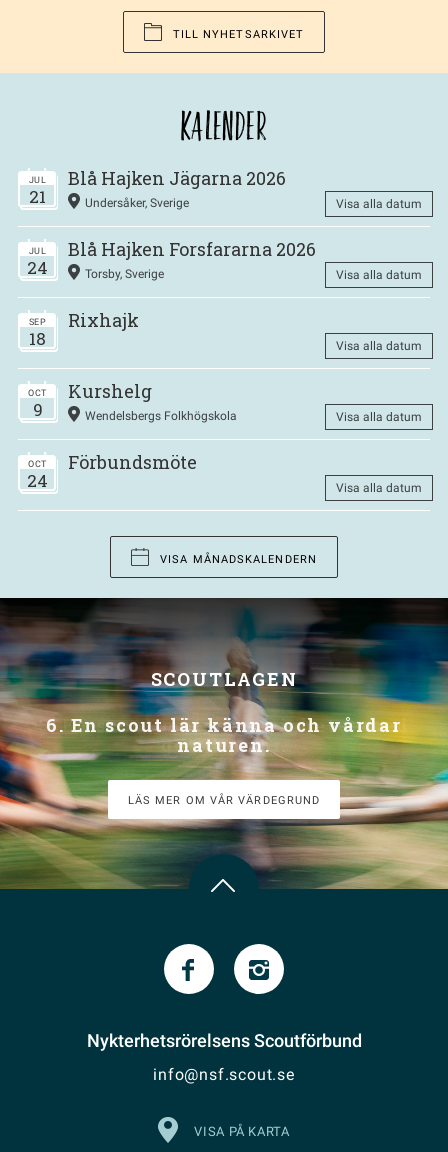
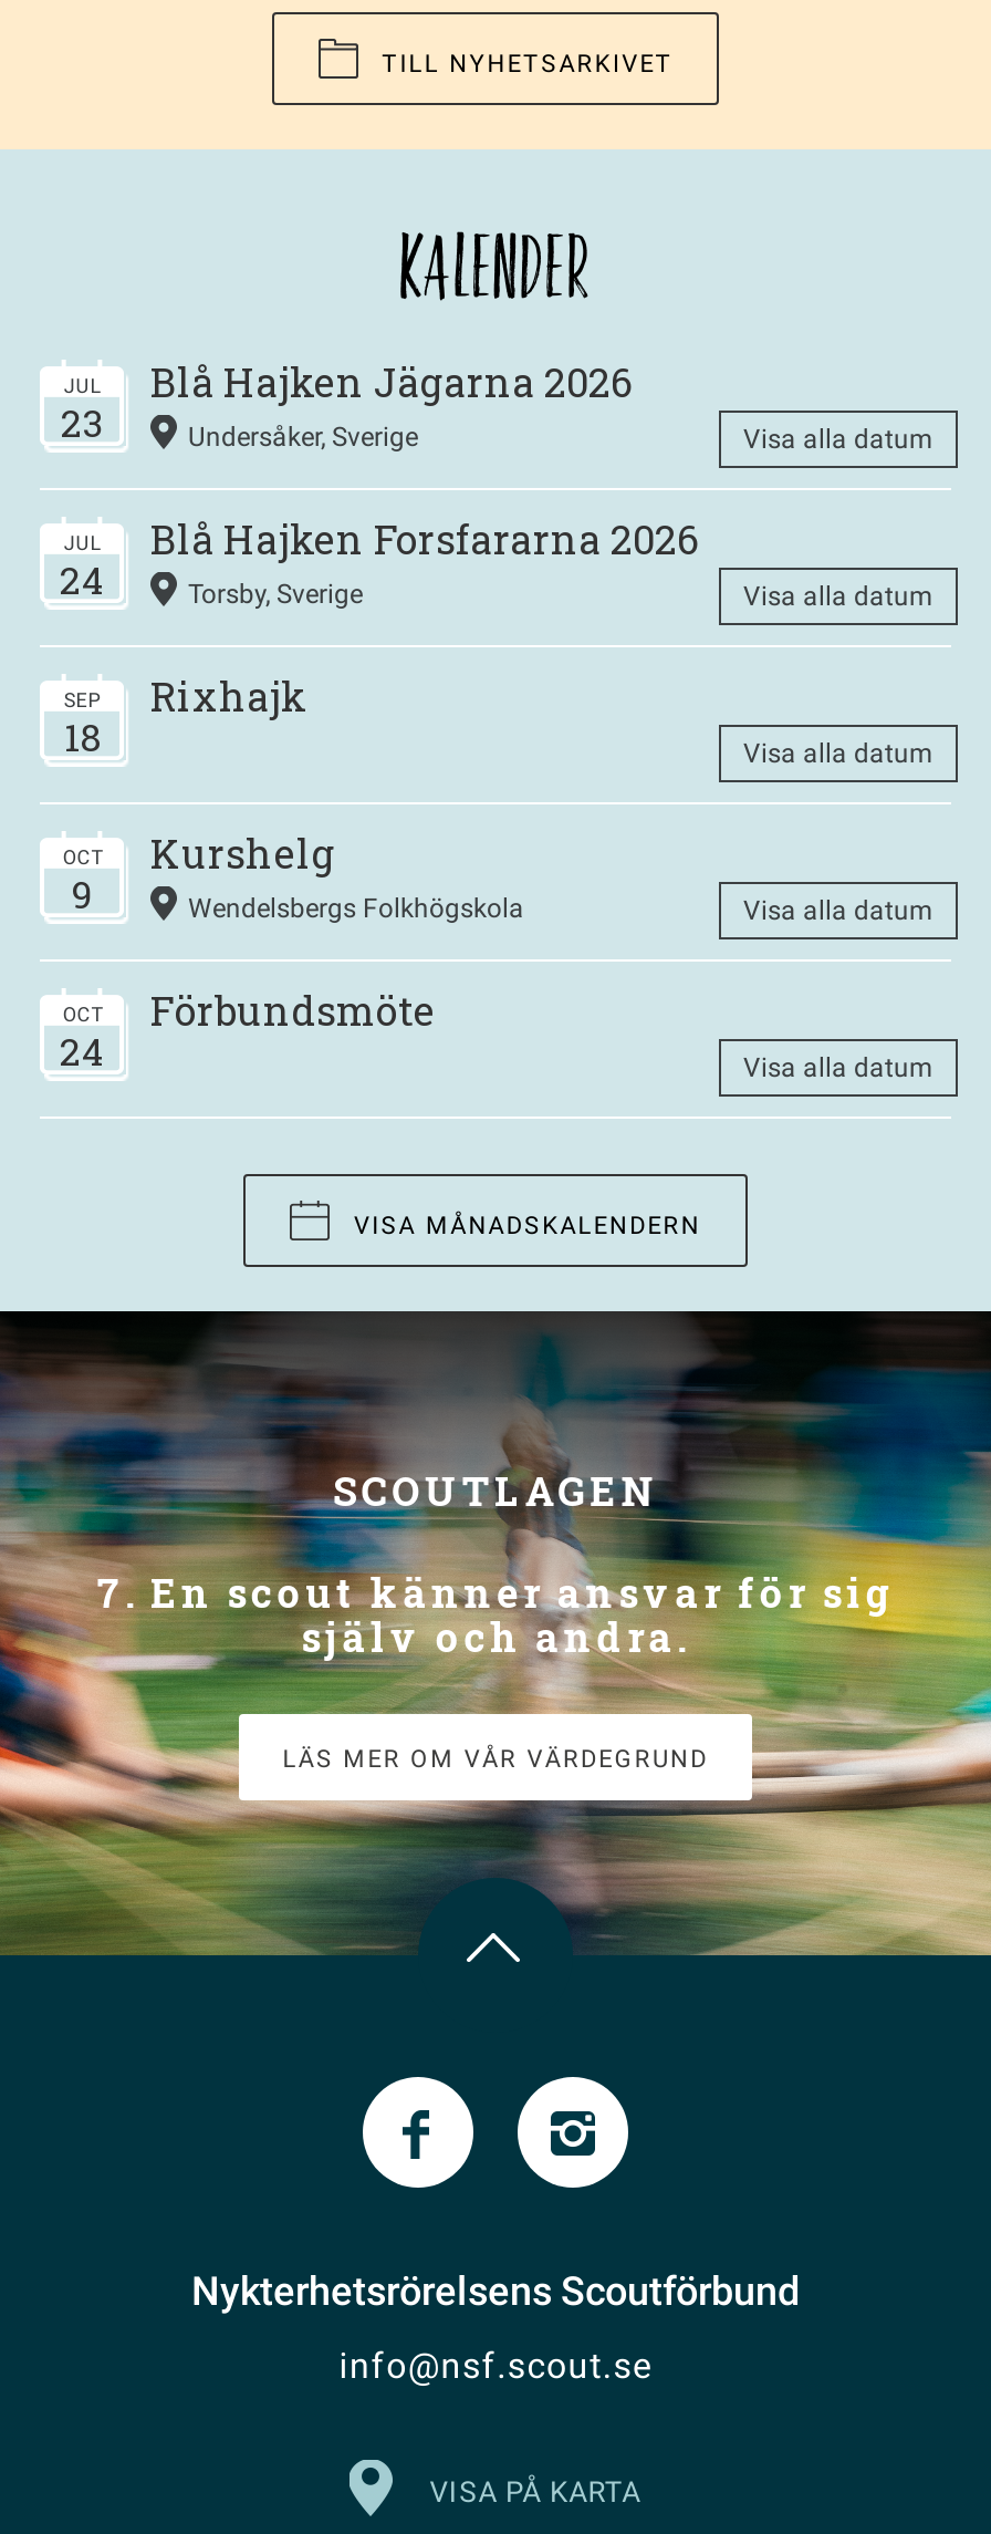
- 21
+ 23

- 6. En scout lär känna och vårdar
- naturen.
+ 7. En scout känner ansvar för sig
+ själv och andra.
